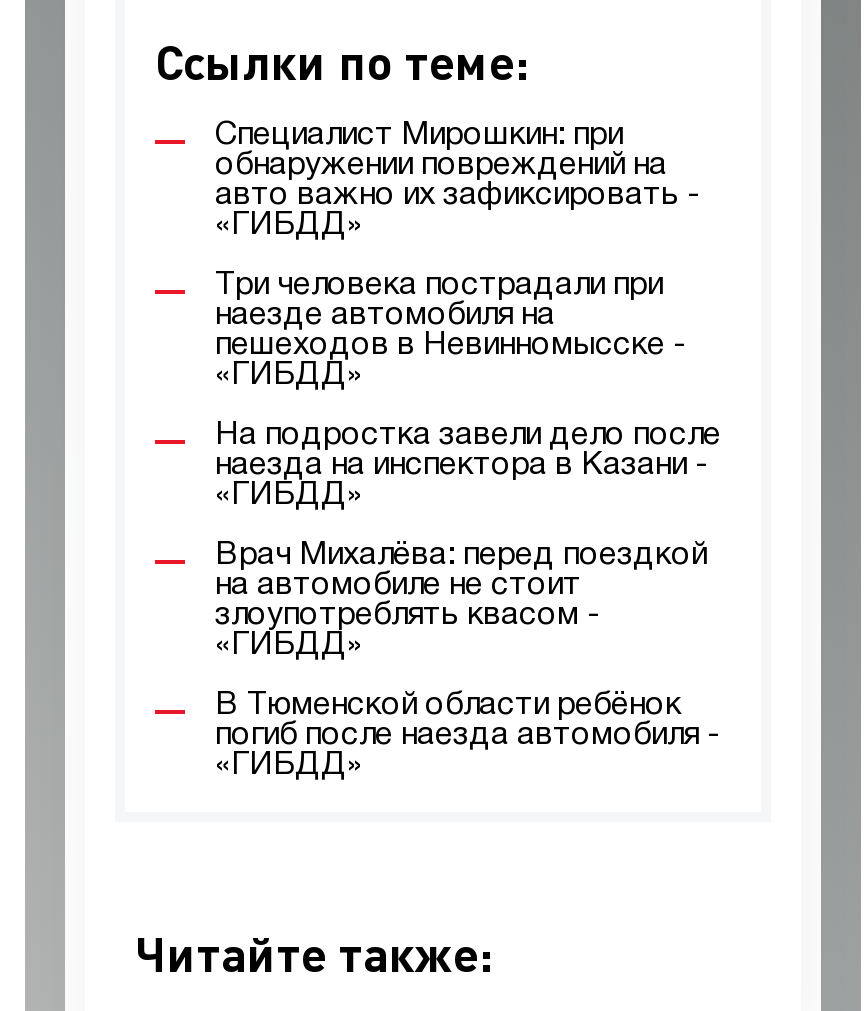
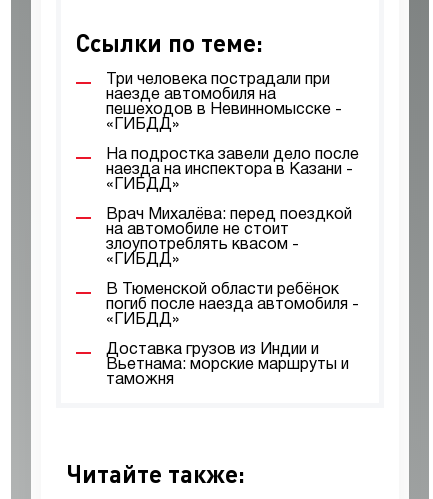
- Специалист Мирошкин: при
- обнаружении повреждений на
- авто важно их зафиксировать -
- «ГИБДД»

moved up: Три человека пострадали при | наезде автомобиля на | пешеходов в Невинномысске - | ... | погиб после наезда автомобиля - | «ГИБДД»

+ Доставка грузов из Индии и
+ Вьетнама: морские маршруты и
+ таможня
